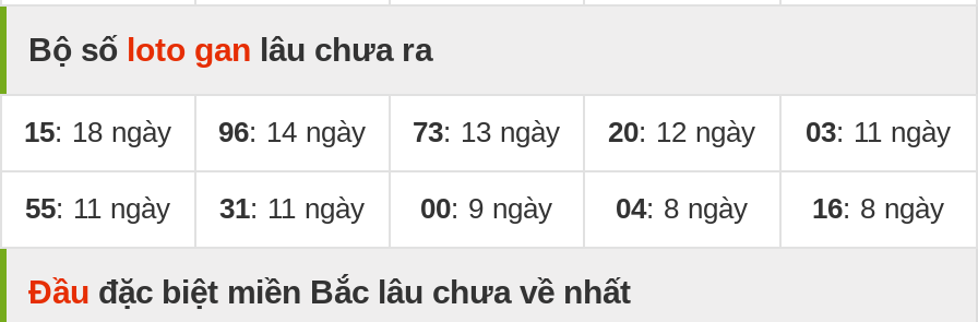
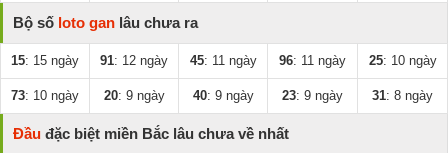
- 15: 18 ngày
+ 15: 15 ngày

- 96: 14 ngày
+ 91: 12 ngày

- 73: 13 ngày
+ 45: 11 ngày

- 20: 12 ngày
+ 96: 11 ngày

- 03: 11 ngày
+ 25: 10 ngày

- 55: 11 ngày
+ 73: 10 ngày

- 31: 11 ngày
+ 20: 9 ngày

- 00: 9 ngày
+ 40: 9 ngày

- 04: 8 ngày
+ 23: 9 ngày

- 16: 8 ngày
+ 31: 8 ngày
